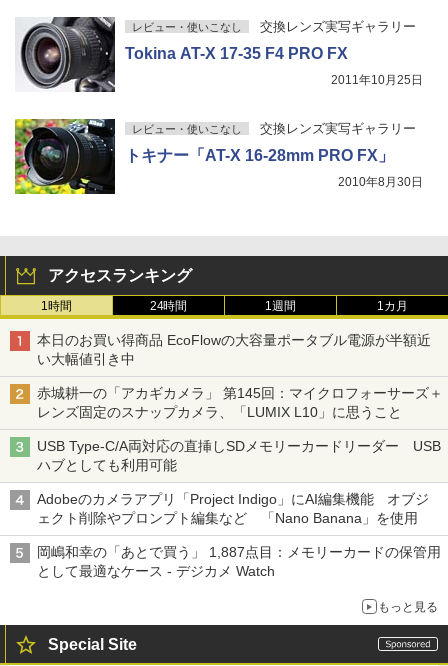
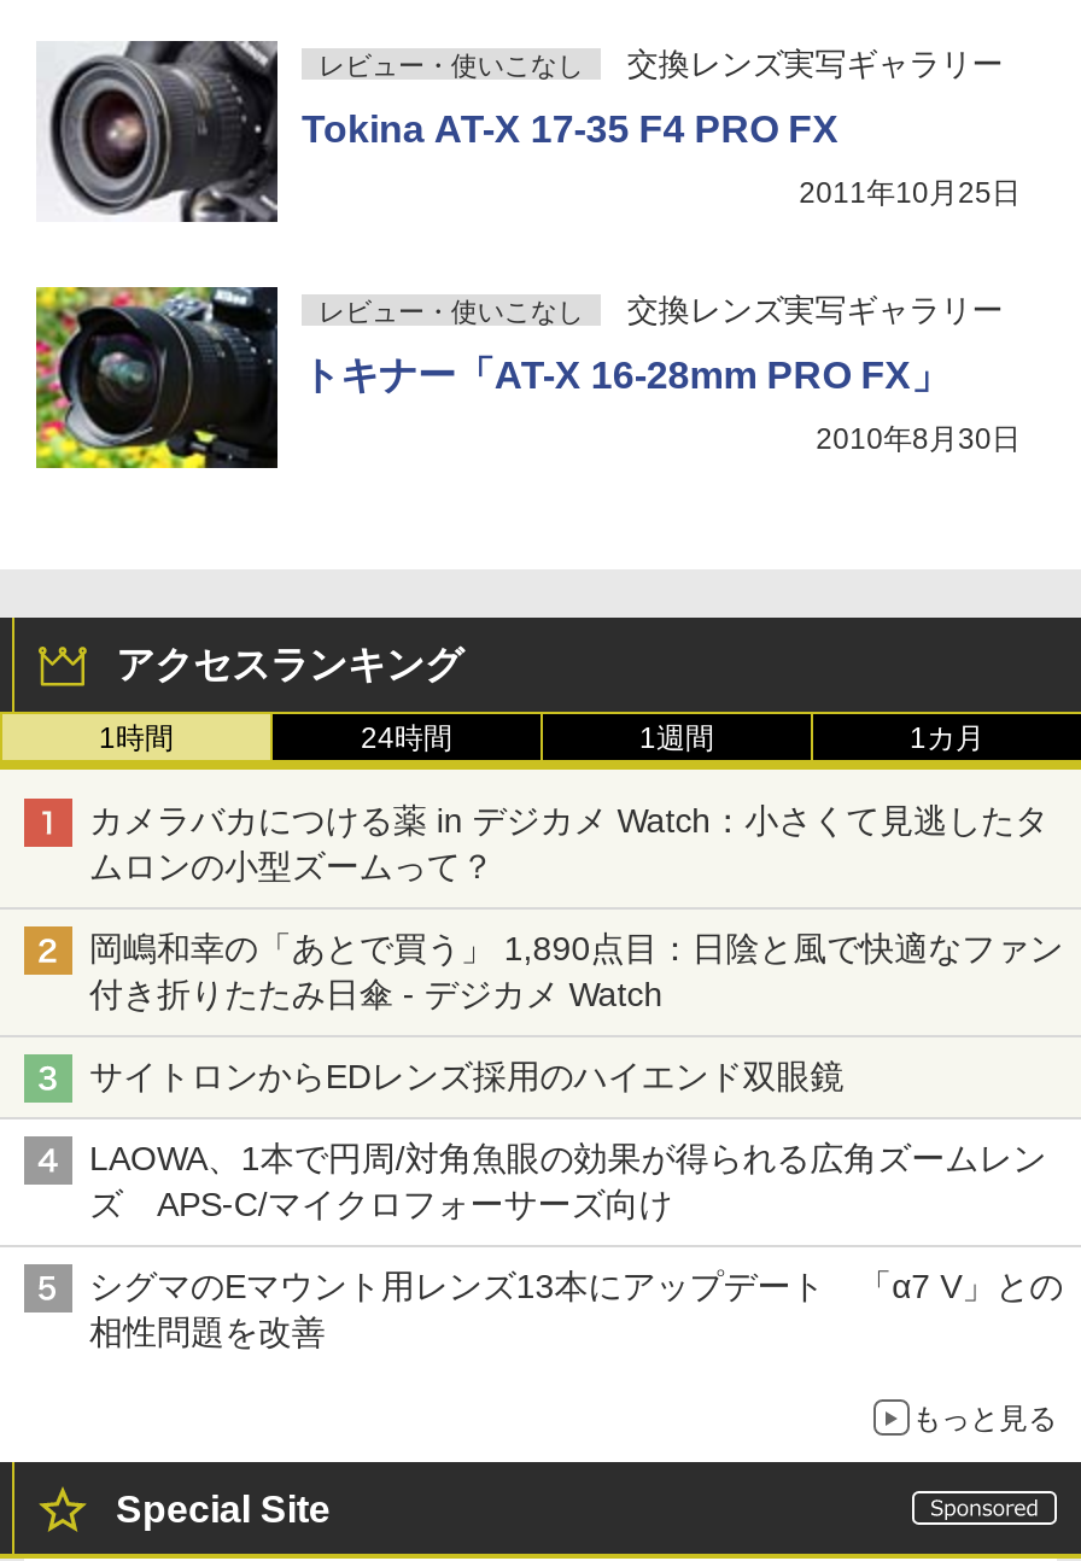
- 本日のお買い得商品 EcoFlowの大容量ポータブル電源が半額近
- い大幅値引き中
+ カメラバカにつける薬 in デジカメ Watch：小さくて見逃したタ
+ ムロンの小型ズームって？

- 赤城耕一の「アカギカメラ」 第145回：マイクロフォーサーズ＋
- レンズ固定のスナップカメラ、「LUMIX L10」に思うこと
+ 岡嶋和幸の「あとで買う」 1,890点目：日陰と風で快適なファン
+ 付き折りたたみ日傘 - デジカメ Watch

- USB Type-C/A両対応の直挿しSDメモリーカードリーダー USB
- ハブとしても利用可能
+ サイトロンからEDレンズ採用のハイエンド双眼鏡

- Adobeのカメラアプリ「Project Indigo」にAI編集機能 オブジ
- ェクト削除やプロンプト編集など 「Nano Banana」を使用
+ LAOWA、1本で円周/対角魚眼の効果が得られる広角ズームレン
+ ズ APS-C/マイクロフォーサーズ向け

- 岡嶋和幸の「あとで買う」 1,887点目：メモリーカードの保管用
- として最適なケース - デジカメ Watch
+ シグマのEマウント用レンズ13本にアップデート 「α7 V」との
+ 相性問題を改善
